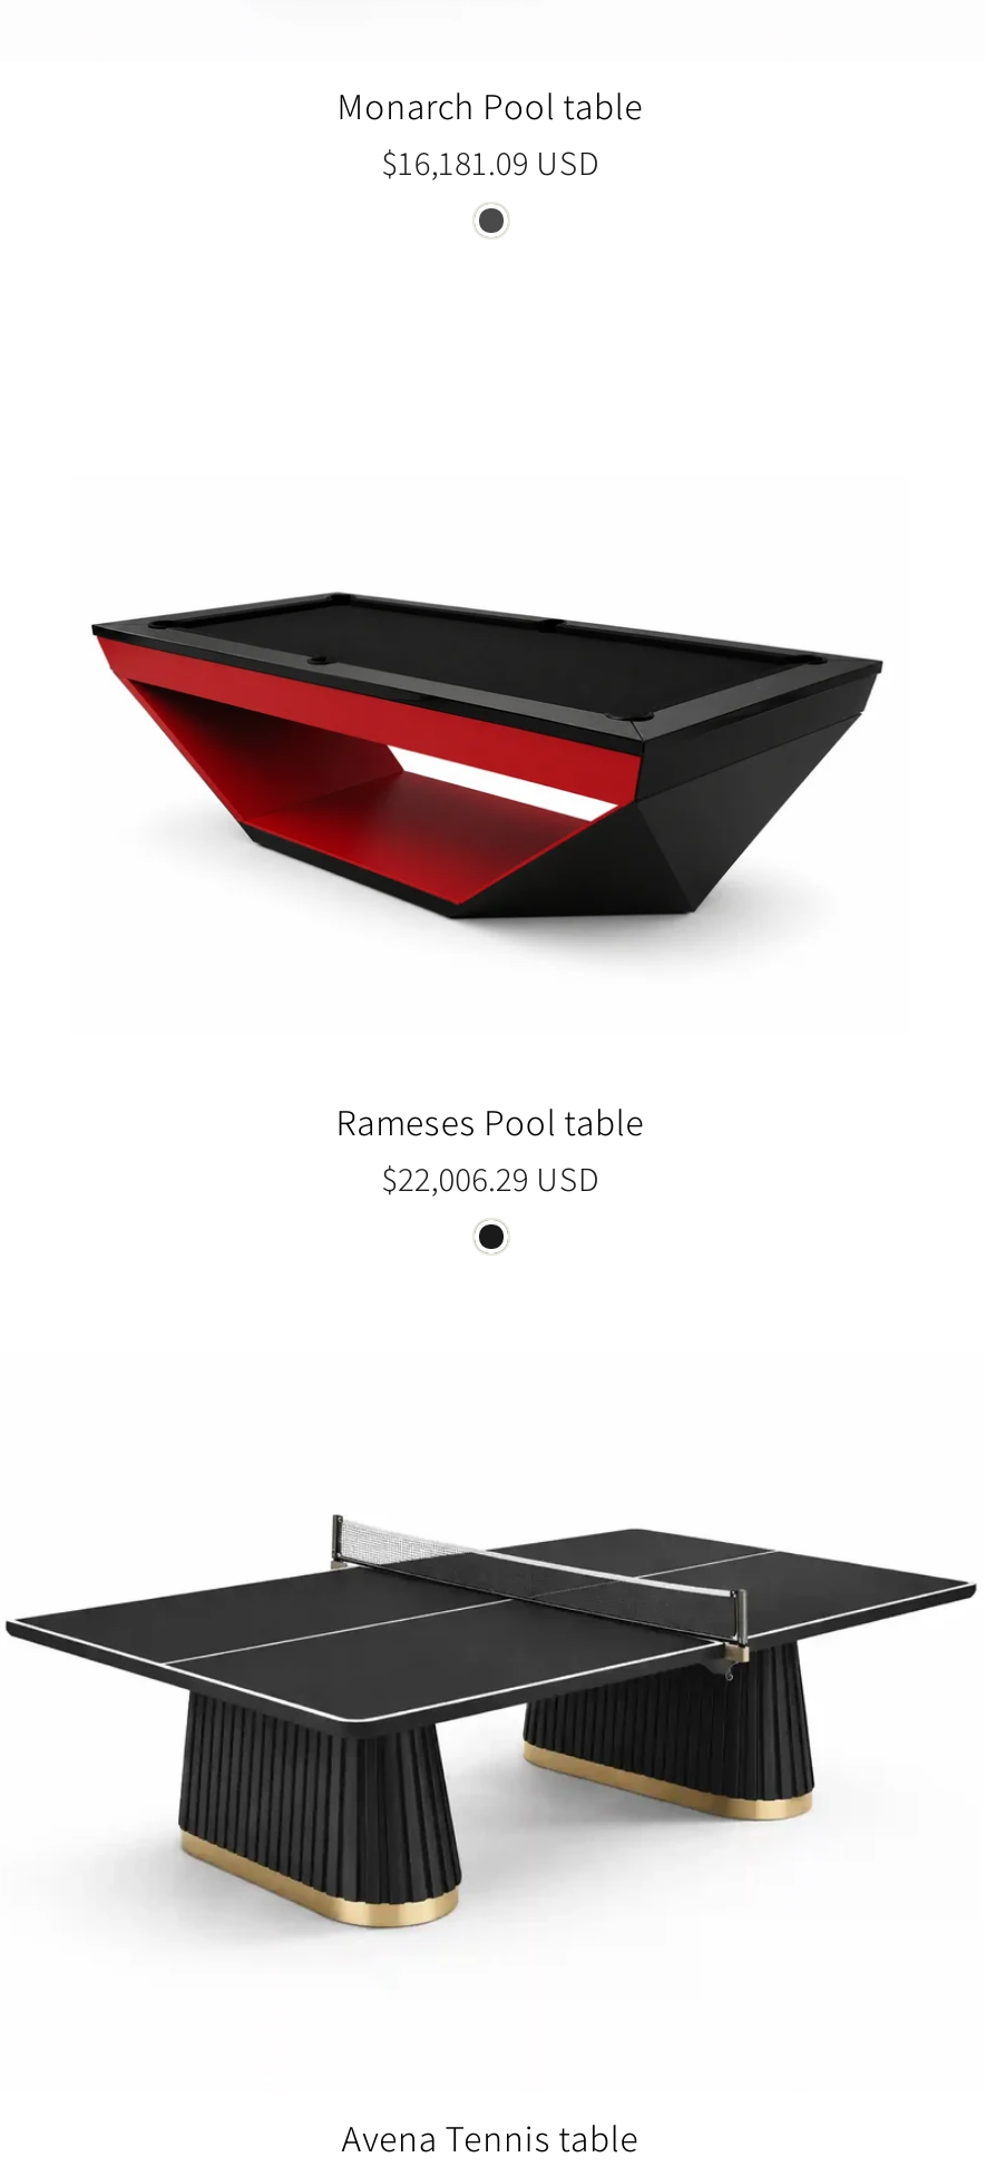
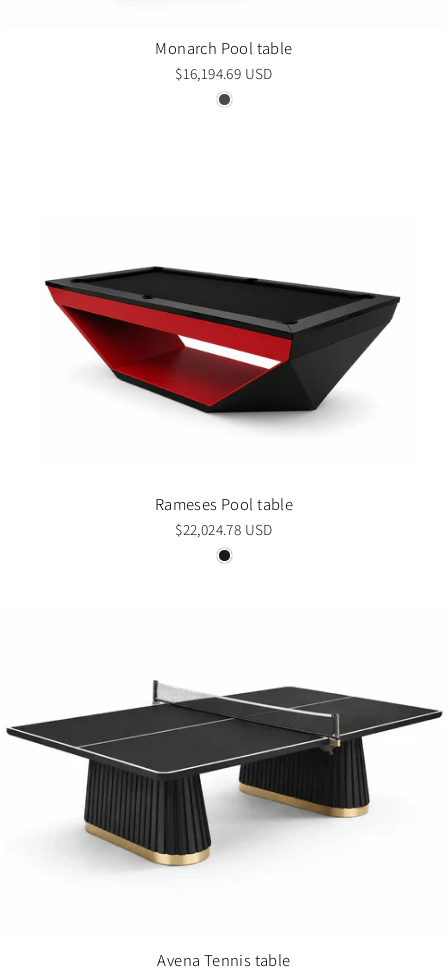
- $16,181.09 USD
+ $16,194.69 USD

- $22,006.29 USD
+ $22,024.78 USD
